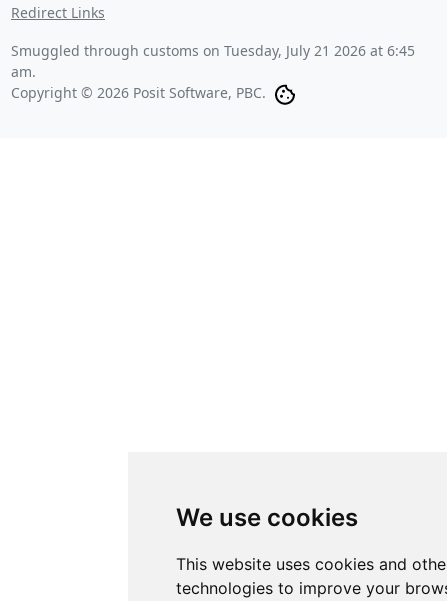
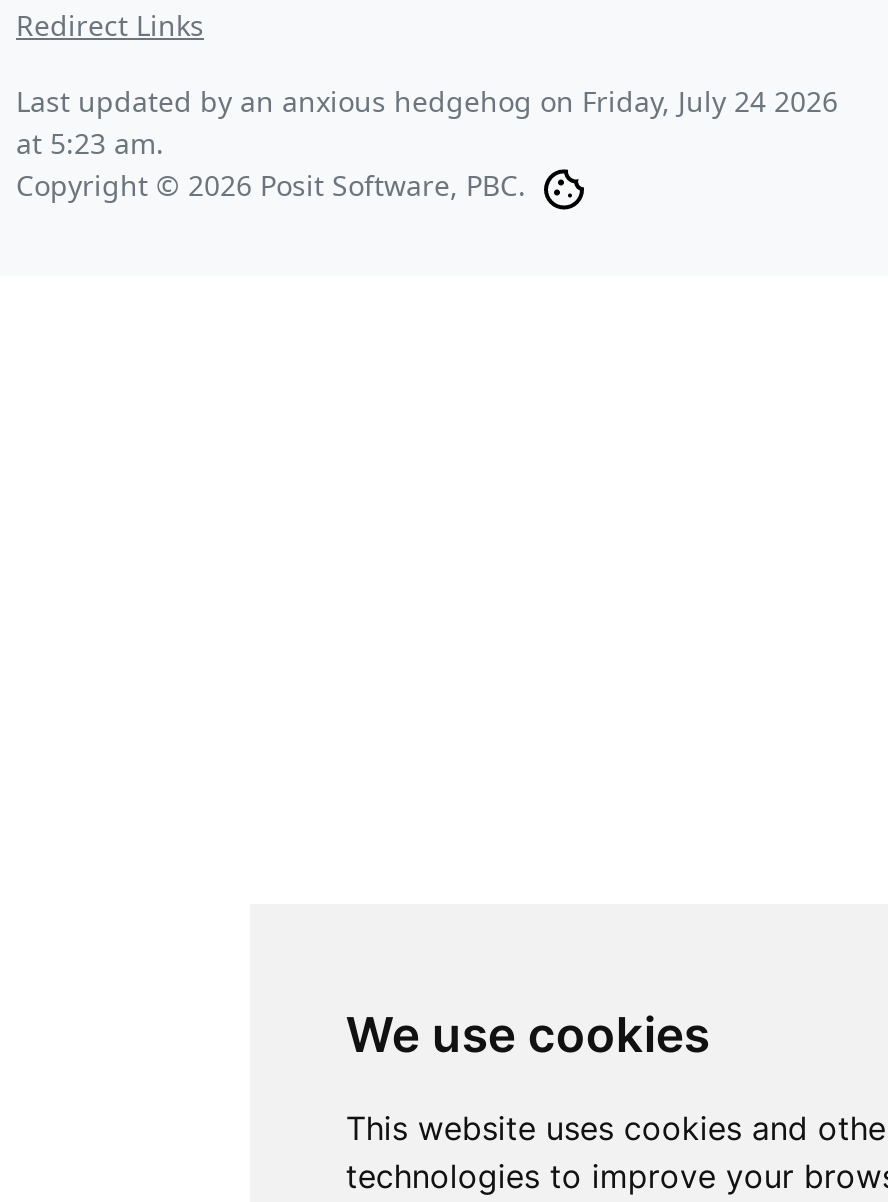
- Smuggled through customs on Tuesday, July 21 2026 at 6:45
- am.
+ Last updated by an anxious hedgehog on Friday, July 24 2026
+ at 5:23 am.
